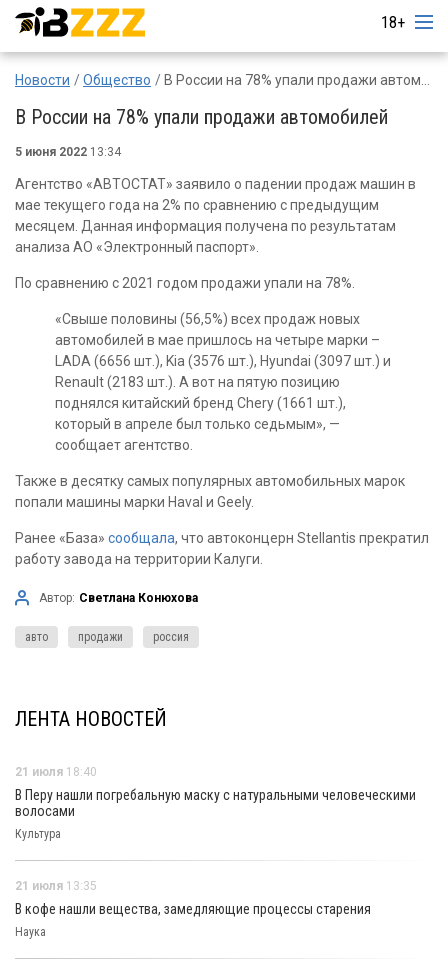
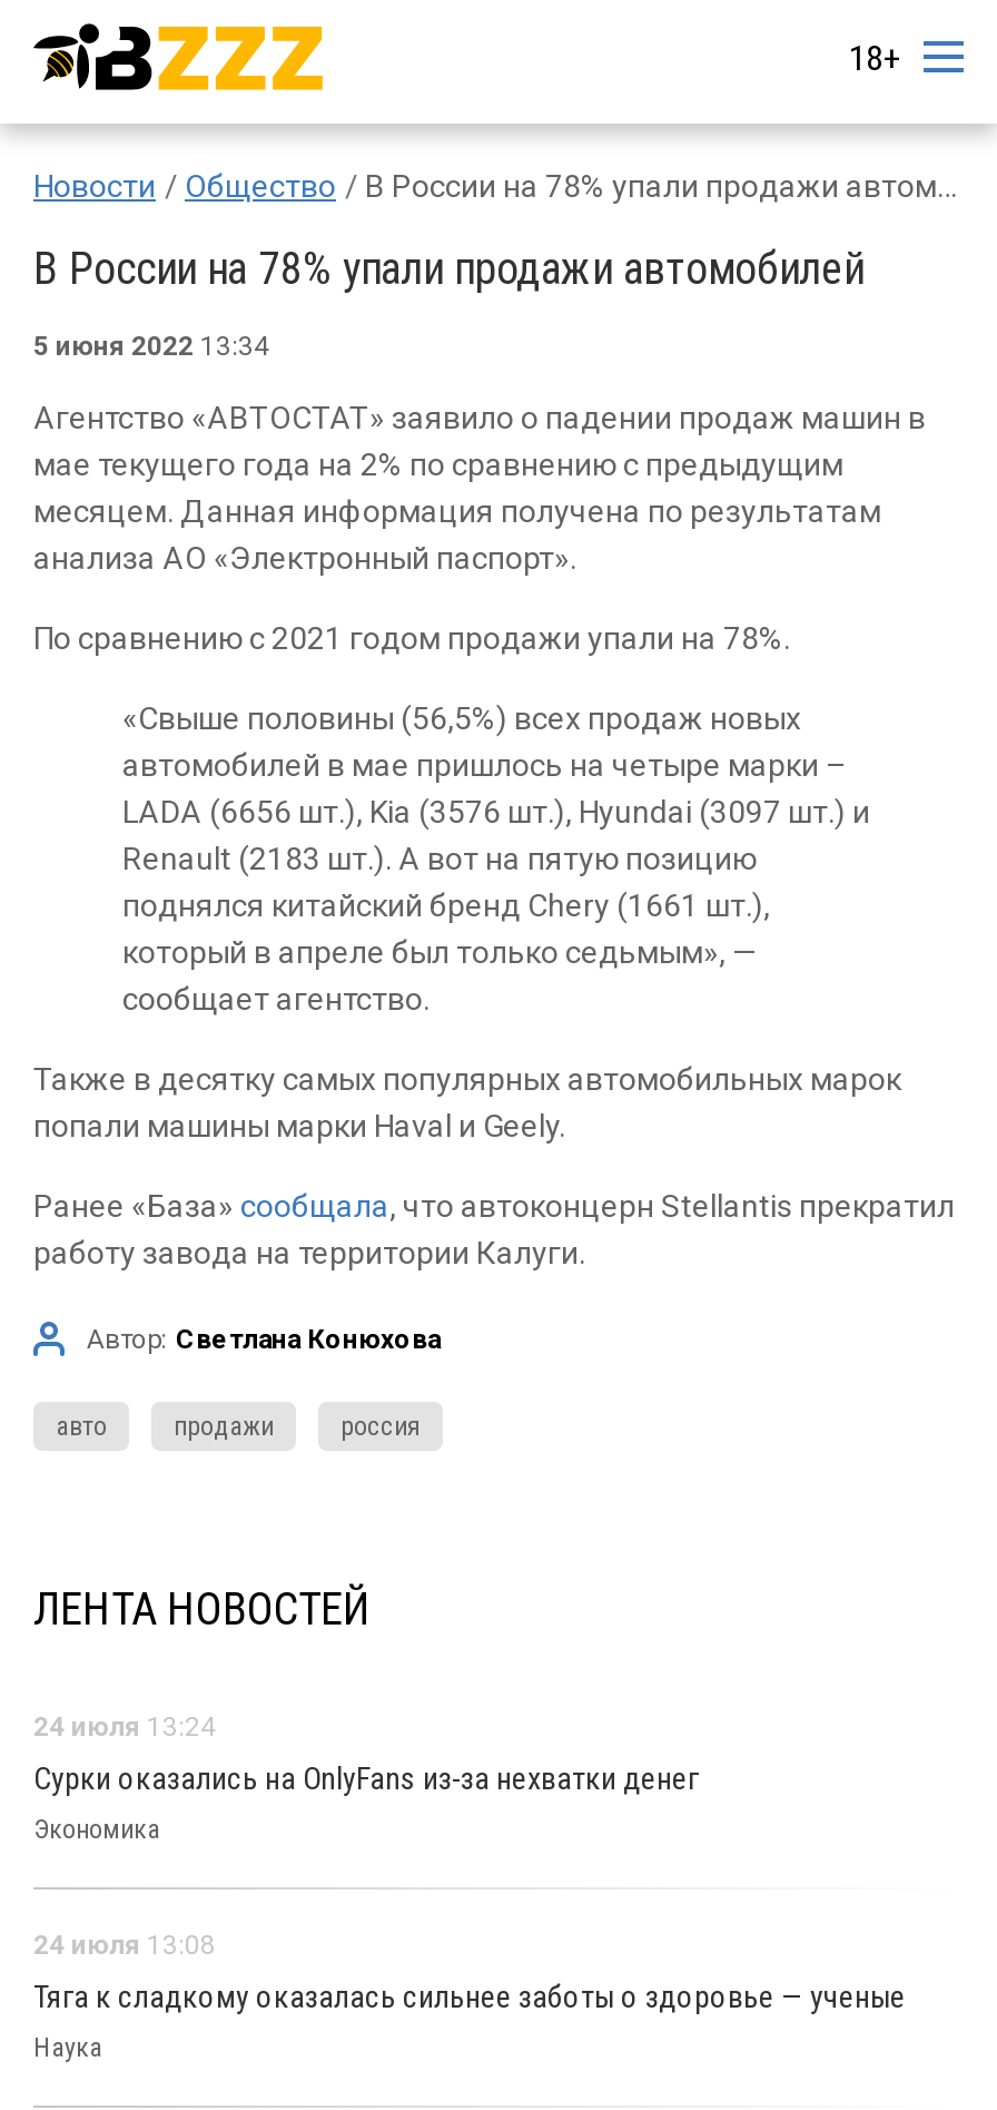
- 21 июля 18:40
+ 24 июля 13:24

- В Перу нашли погребальную маску с натуральными человеческими
- волосами
+ Сурки оказались на OnlyFans из-за нехватки денег

- Культура
+ Экономика

- 21 июля 13:35
+ 24 июля 13:08

- В кофе нашли вещества, замедляющие процессы старения
+ Тяга к сладкому оказалась сильнее заботы о здоровье — ученые
